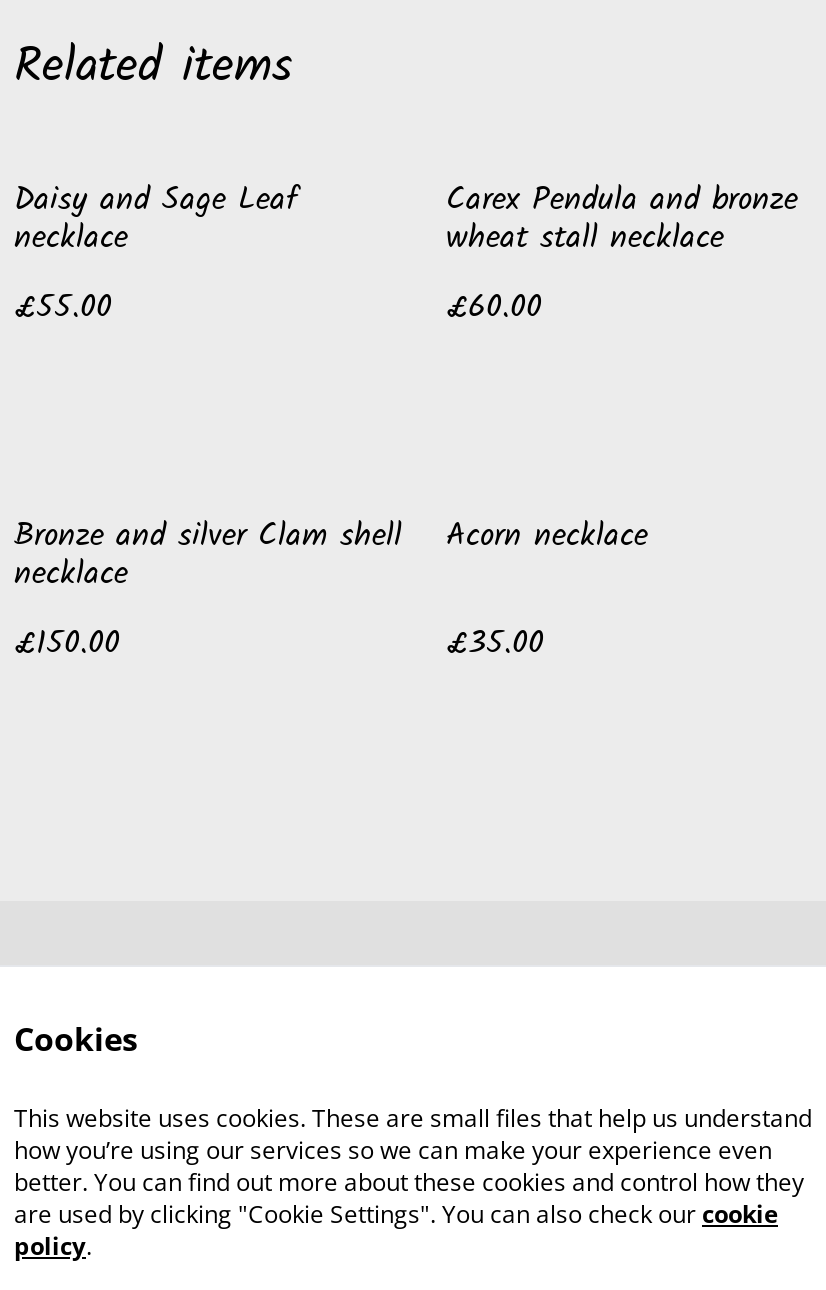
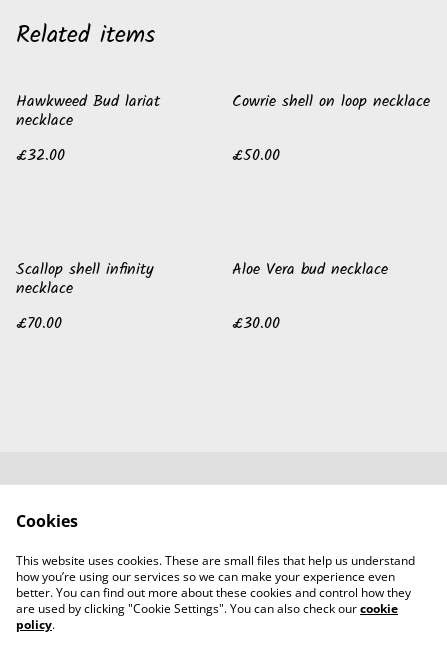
- Daisy and Sage Leaf
+ Hawkweed Bud lariat

- Carex Pendula and bronze
- wheat stall necklace
- £60.00
+ Cowrie shell on loop necklace
+ £50.00

- £55.00
+ £32.00

- Bronze and silver Clam shell
+ Scallop shell infinity

- Acorn necklace
+ Aloe Vera bud necklace

- £150.00
+ £70.00

- £35.00
+ £30.00
